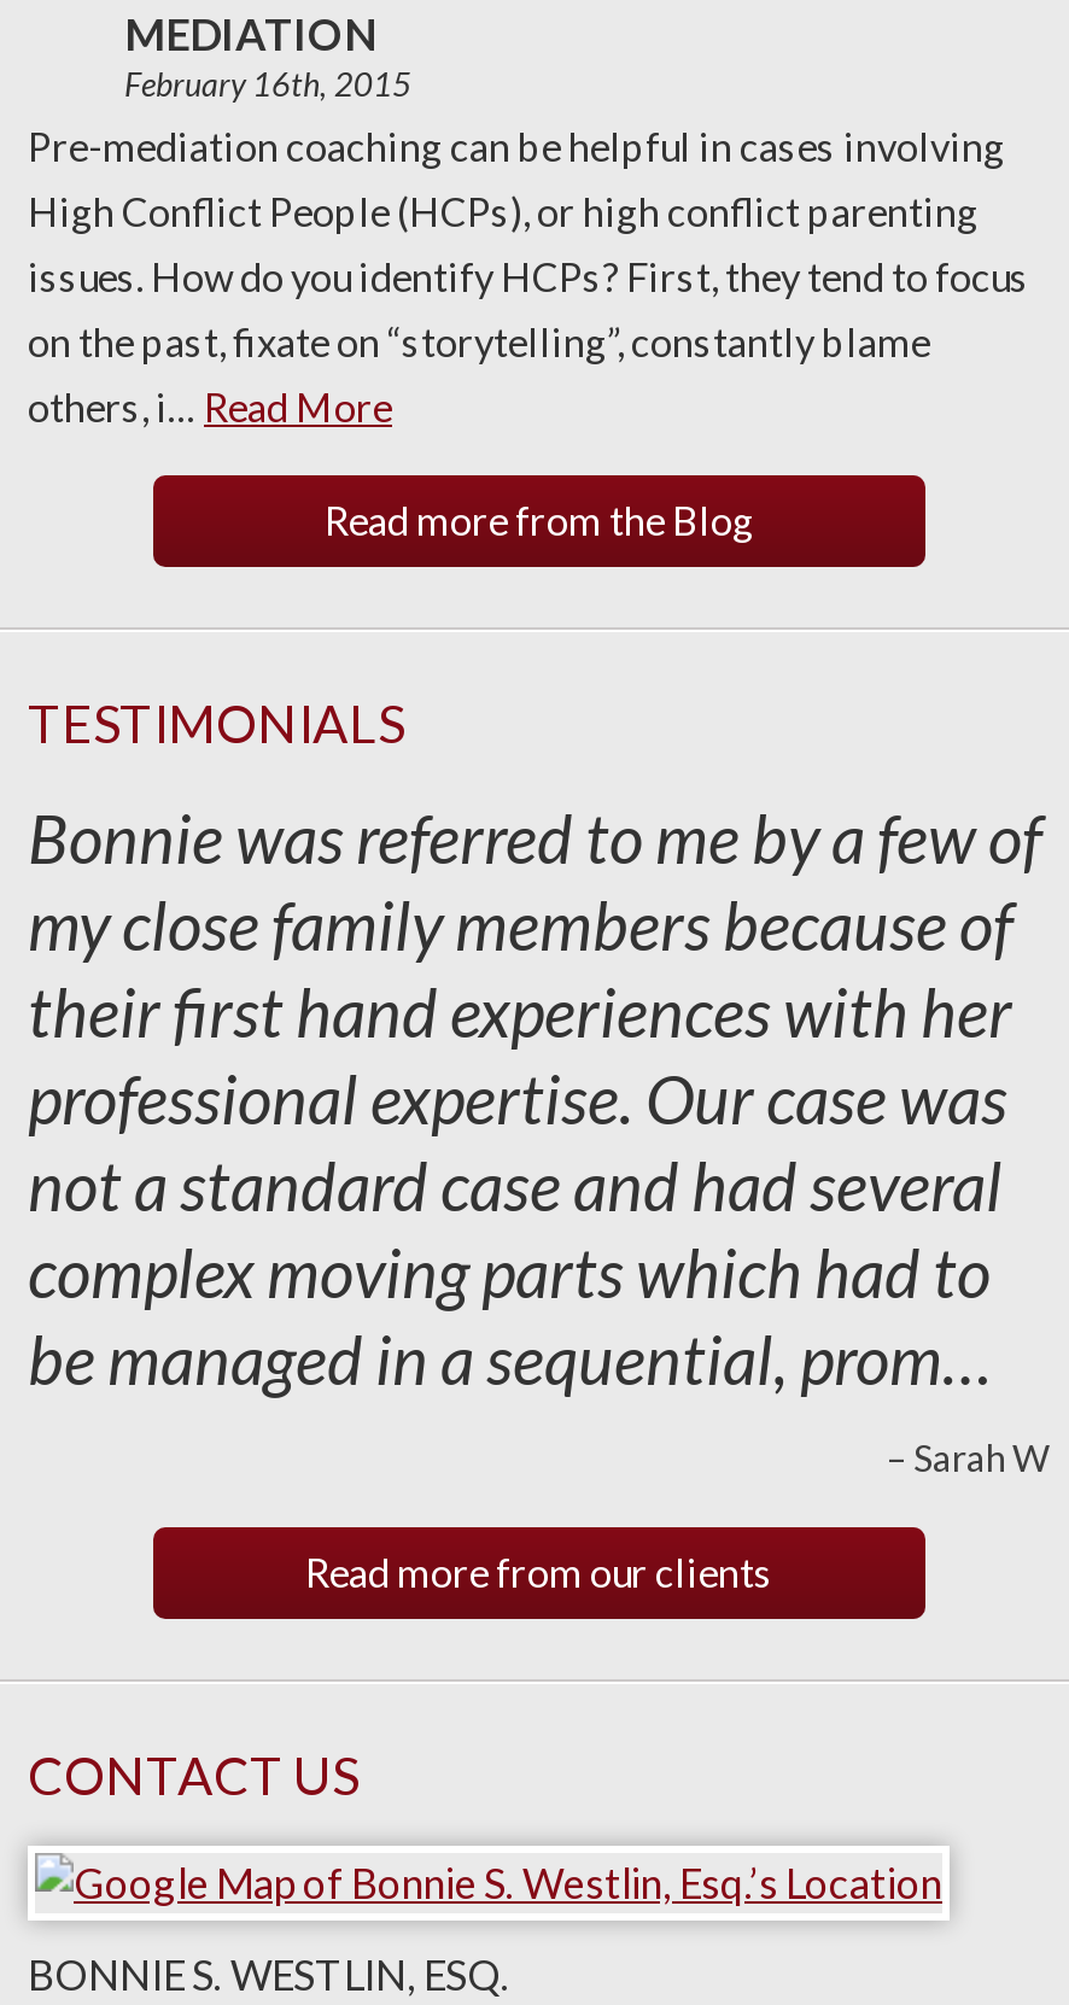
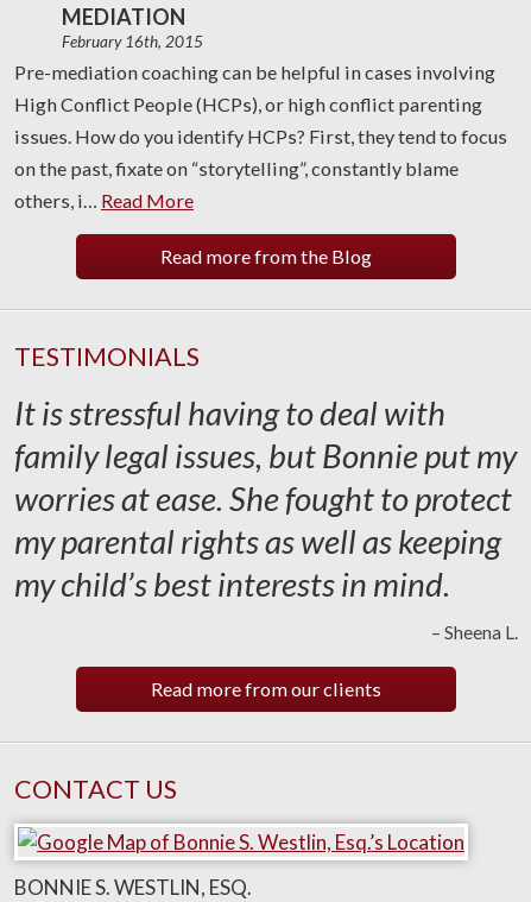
- Bonnie was referred to me by a few of
- my close family members because of
- their first hand experiences with her
- professional expertise. Our case was
- not a standard case and had several
- complex moving parts which had to
- be managed in a sequential, prom…
- – Sarah W
+ It is stressful having to deal with
+ family legal issues, but Bonnie put my
+ worries at ease. She fought to protect
+ my parental rights as well as keeping
+ my child’s best interests in mind.
+ – Sheena L.
